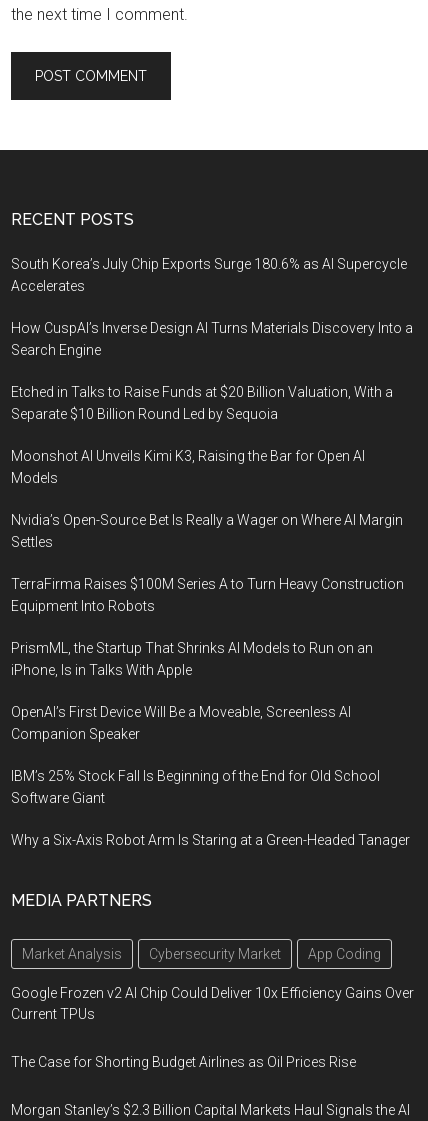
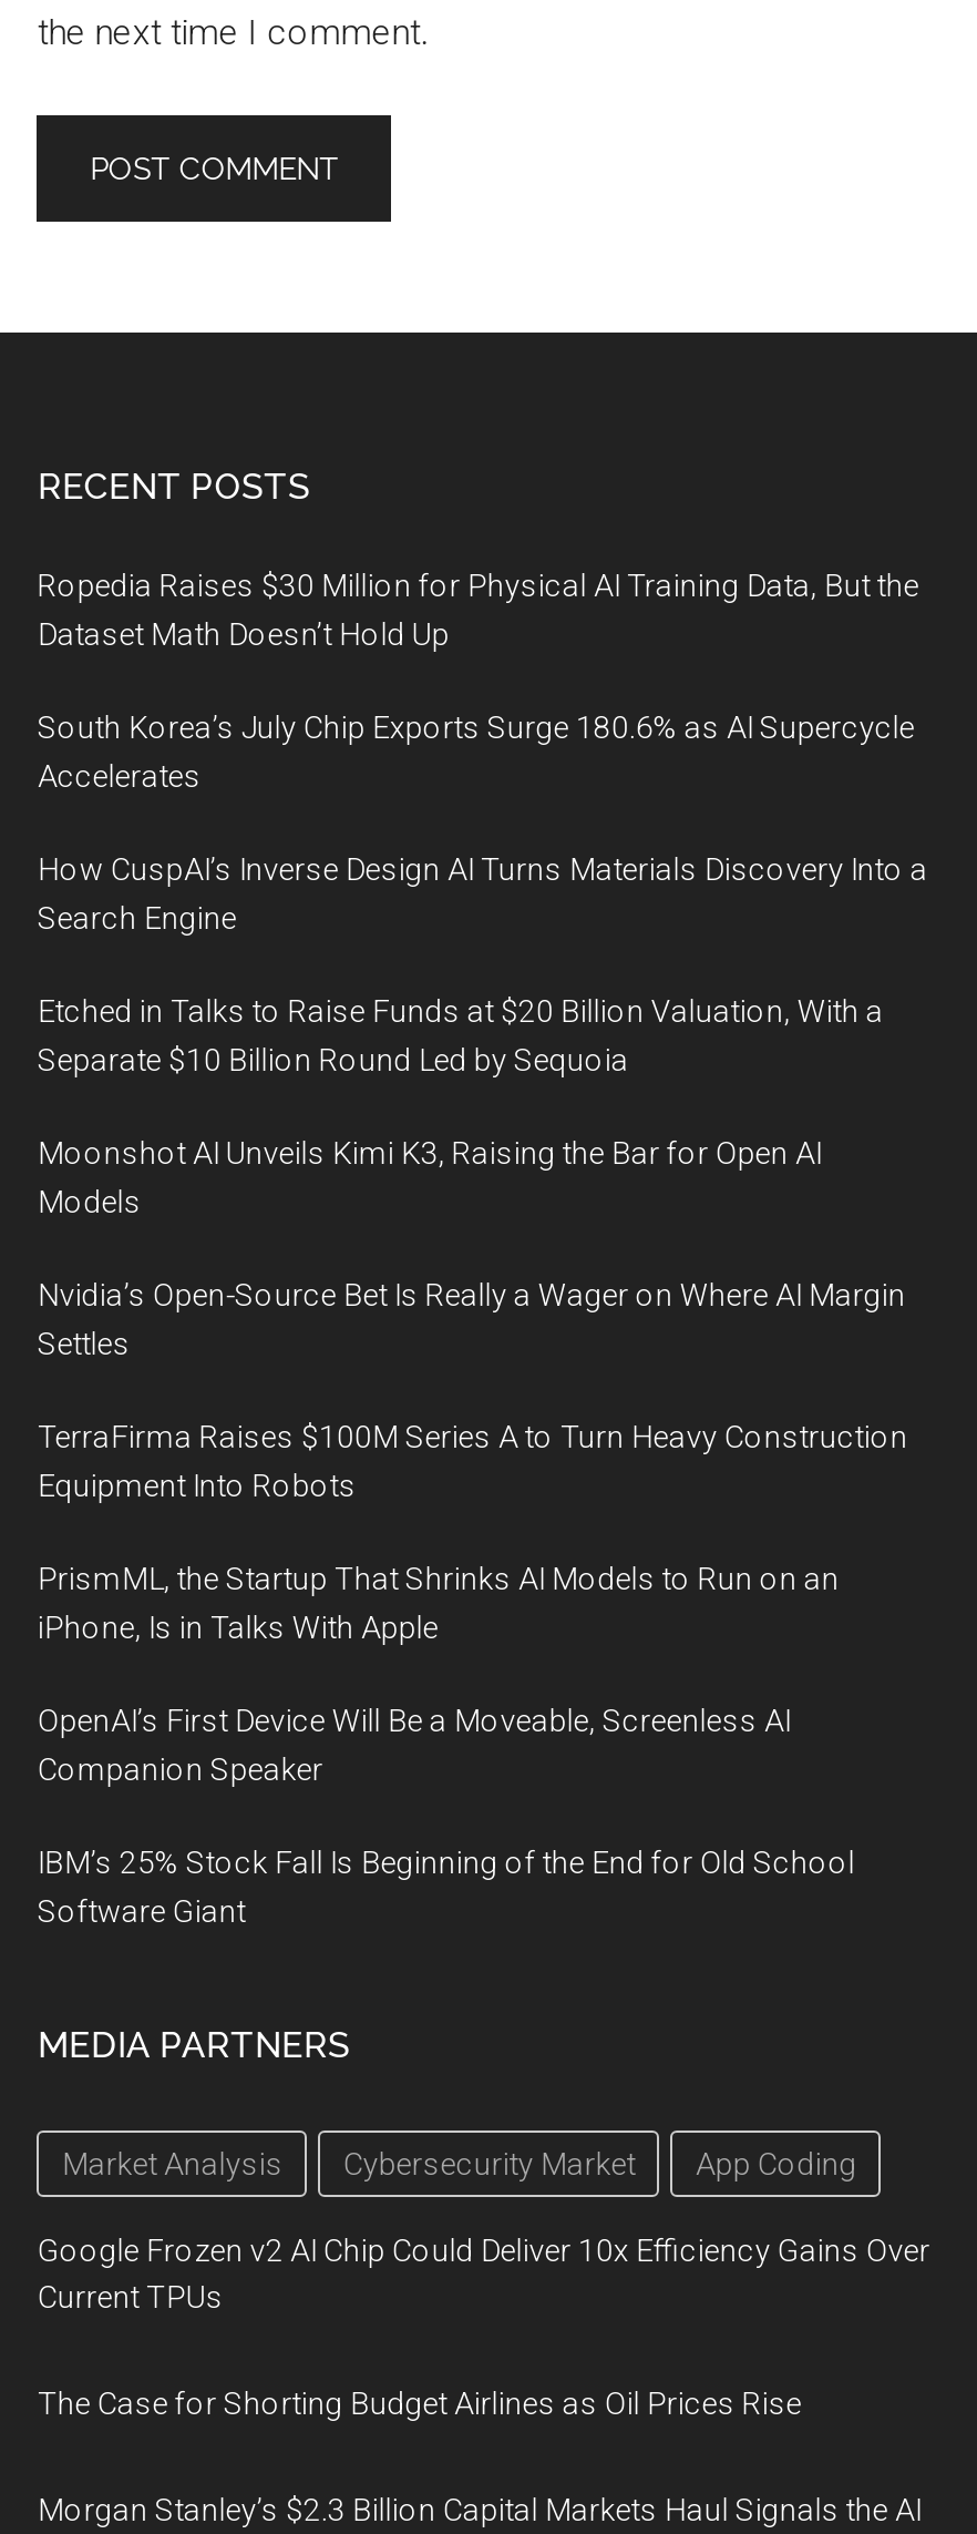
+ Ropedia Raises $30 Million for Physical AI Training Data, But the
+ Dataset Math Doesn’t Hold Up

moved down: South Korea’s July Chip Exports Surge 180.6% as AI Supercycle | Accelerates | How CuspAI’s Inverse Design AI Turns Materials Discovery Into a | ... | IBM’s 25% Stock Fall Is Beginning of the End for Old School | Software Giant

- Why a Six-Axis Robot Arm Is Staring at a Green-Headed Tanager
